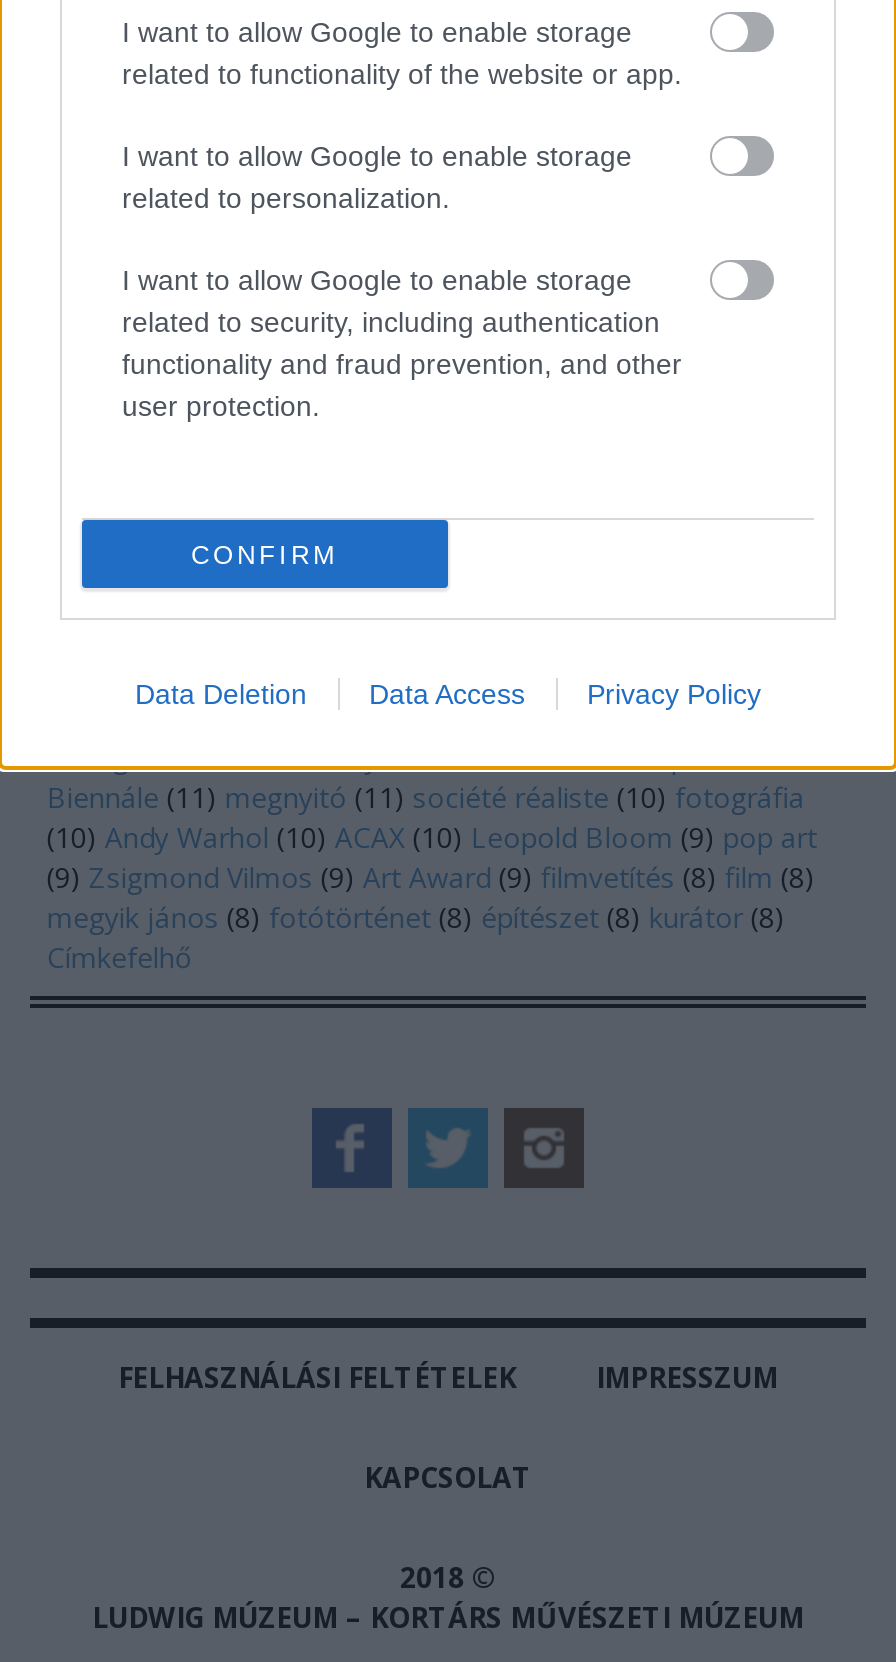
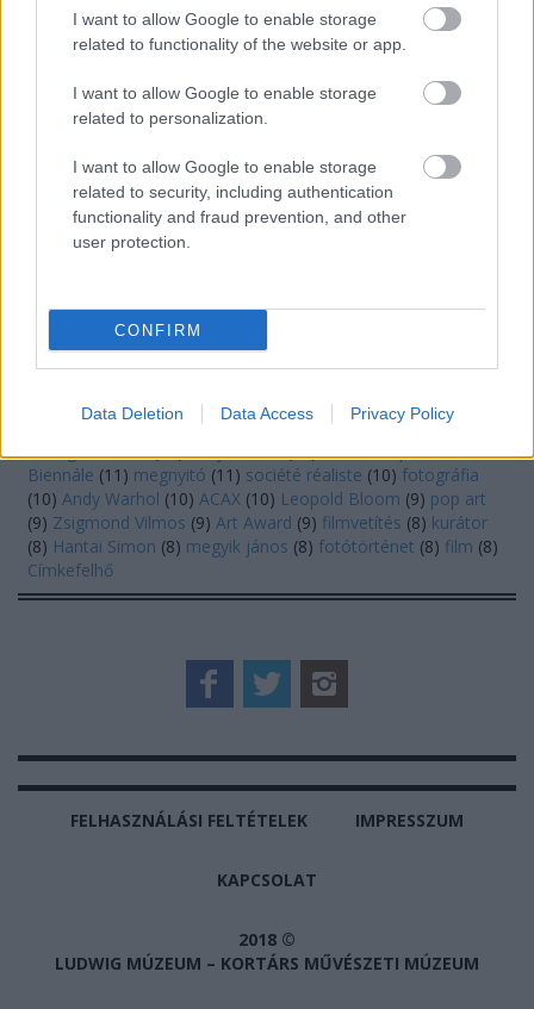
- (9) Zsigmond Vilmos (9) Art Award (9) filmvetítés (8) film (8)
- megyik jános (8) fotótörténet (8) építészet (8) kurátor (8)
+ (9) Zsigmond Vilmos (9) Art Award (9) filmvetítés (8) kurátor
+ (8) Hantai Simon (8) megyik jános (8) fotótörténet (8) film (8)
